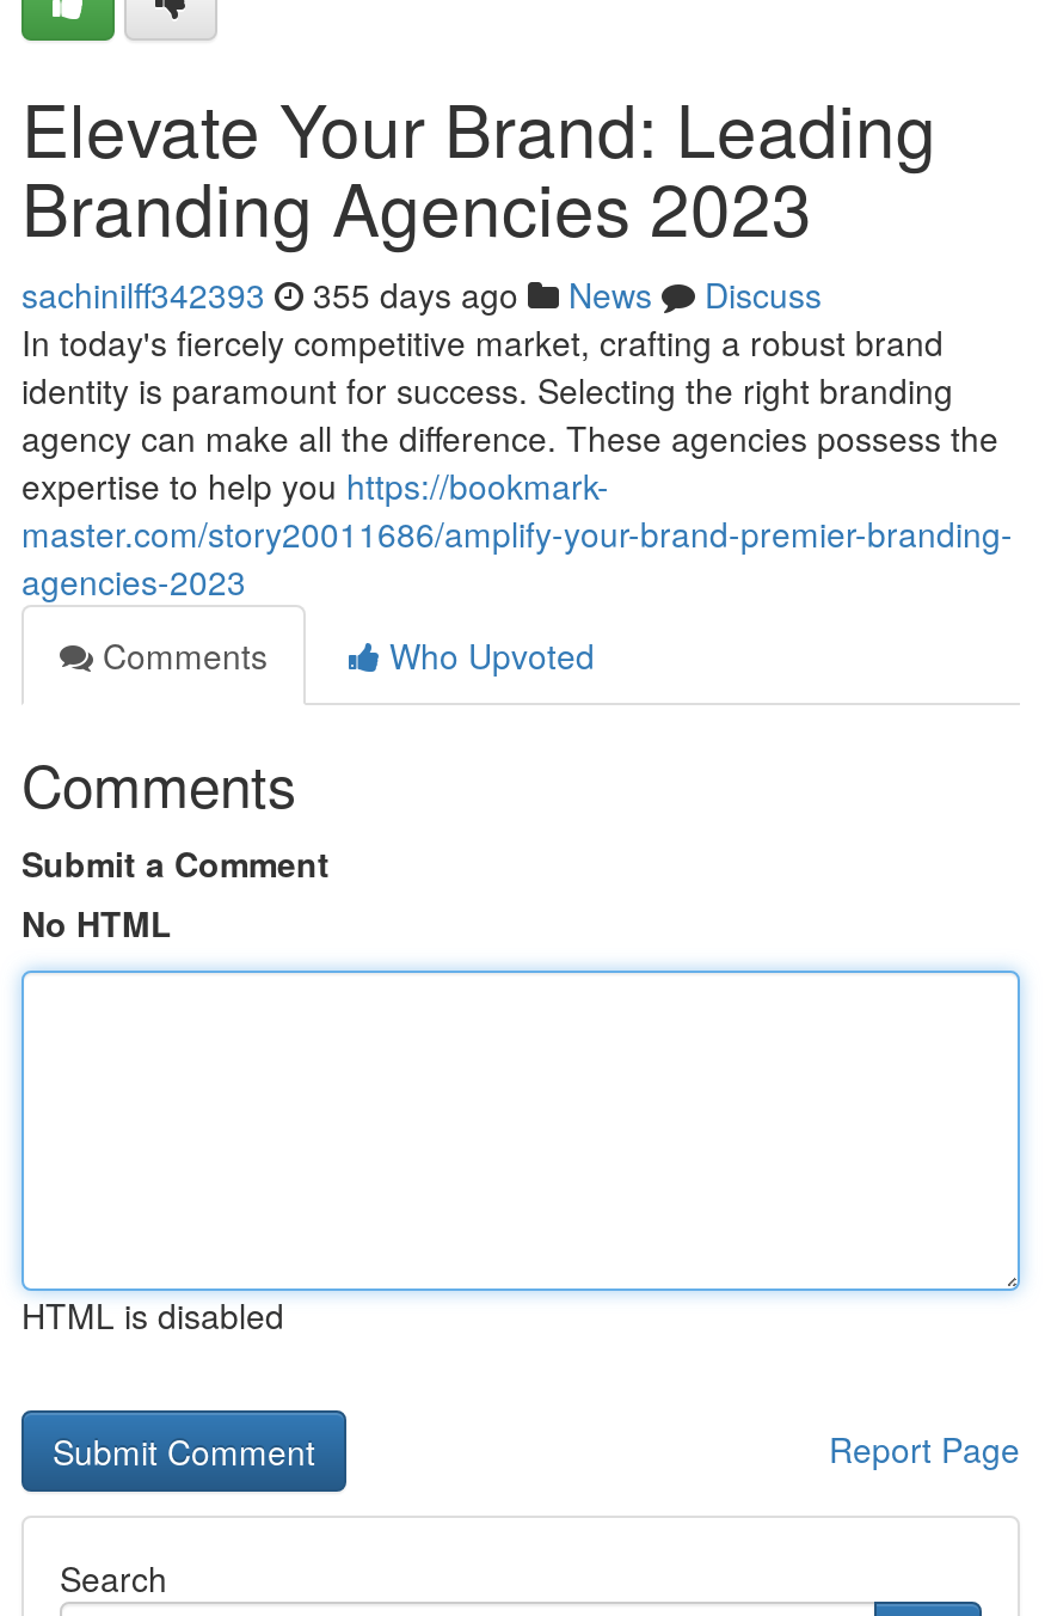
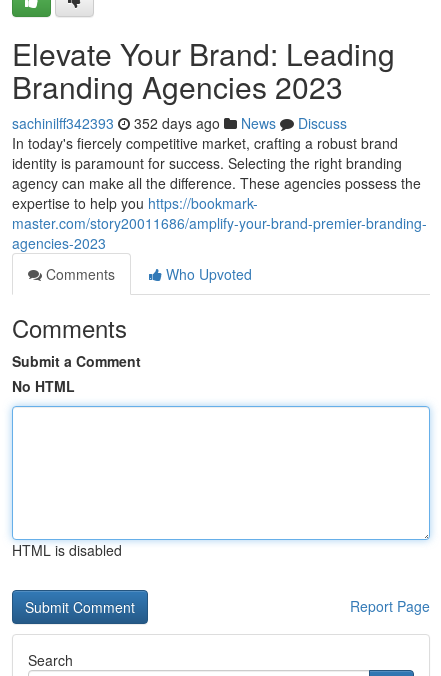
- sachinilff342393 355 days ago News Discuss
+ sachinilff342393 352 days ago News Discuss
